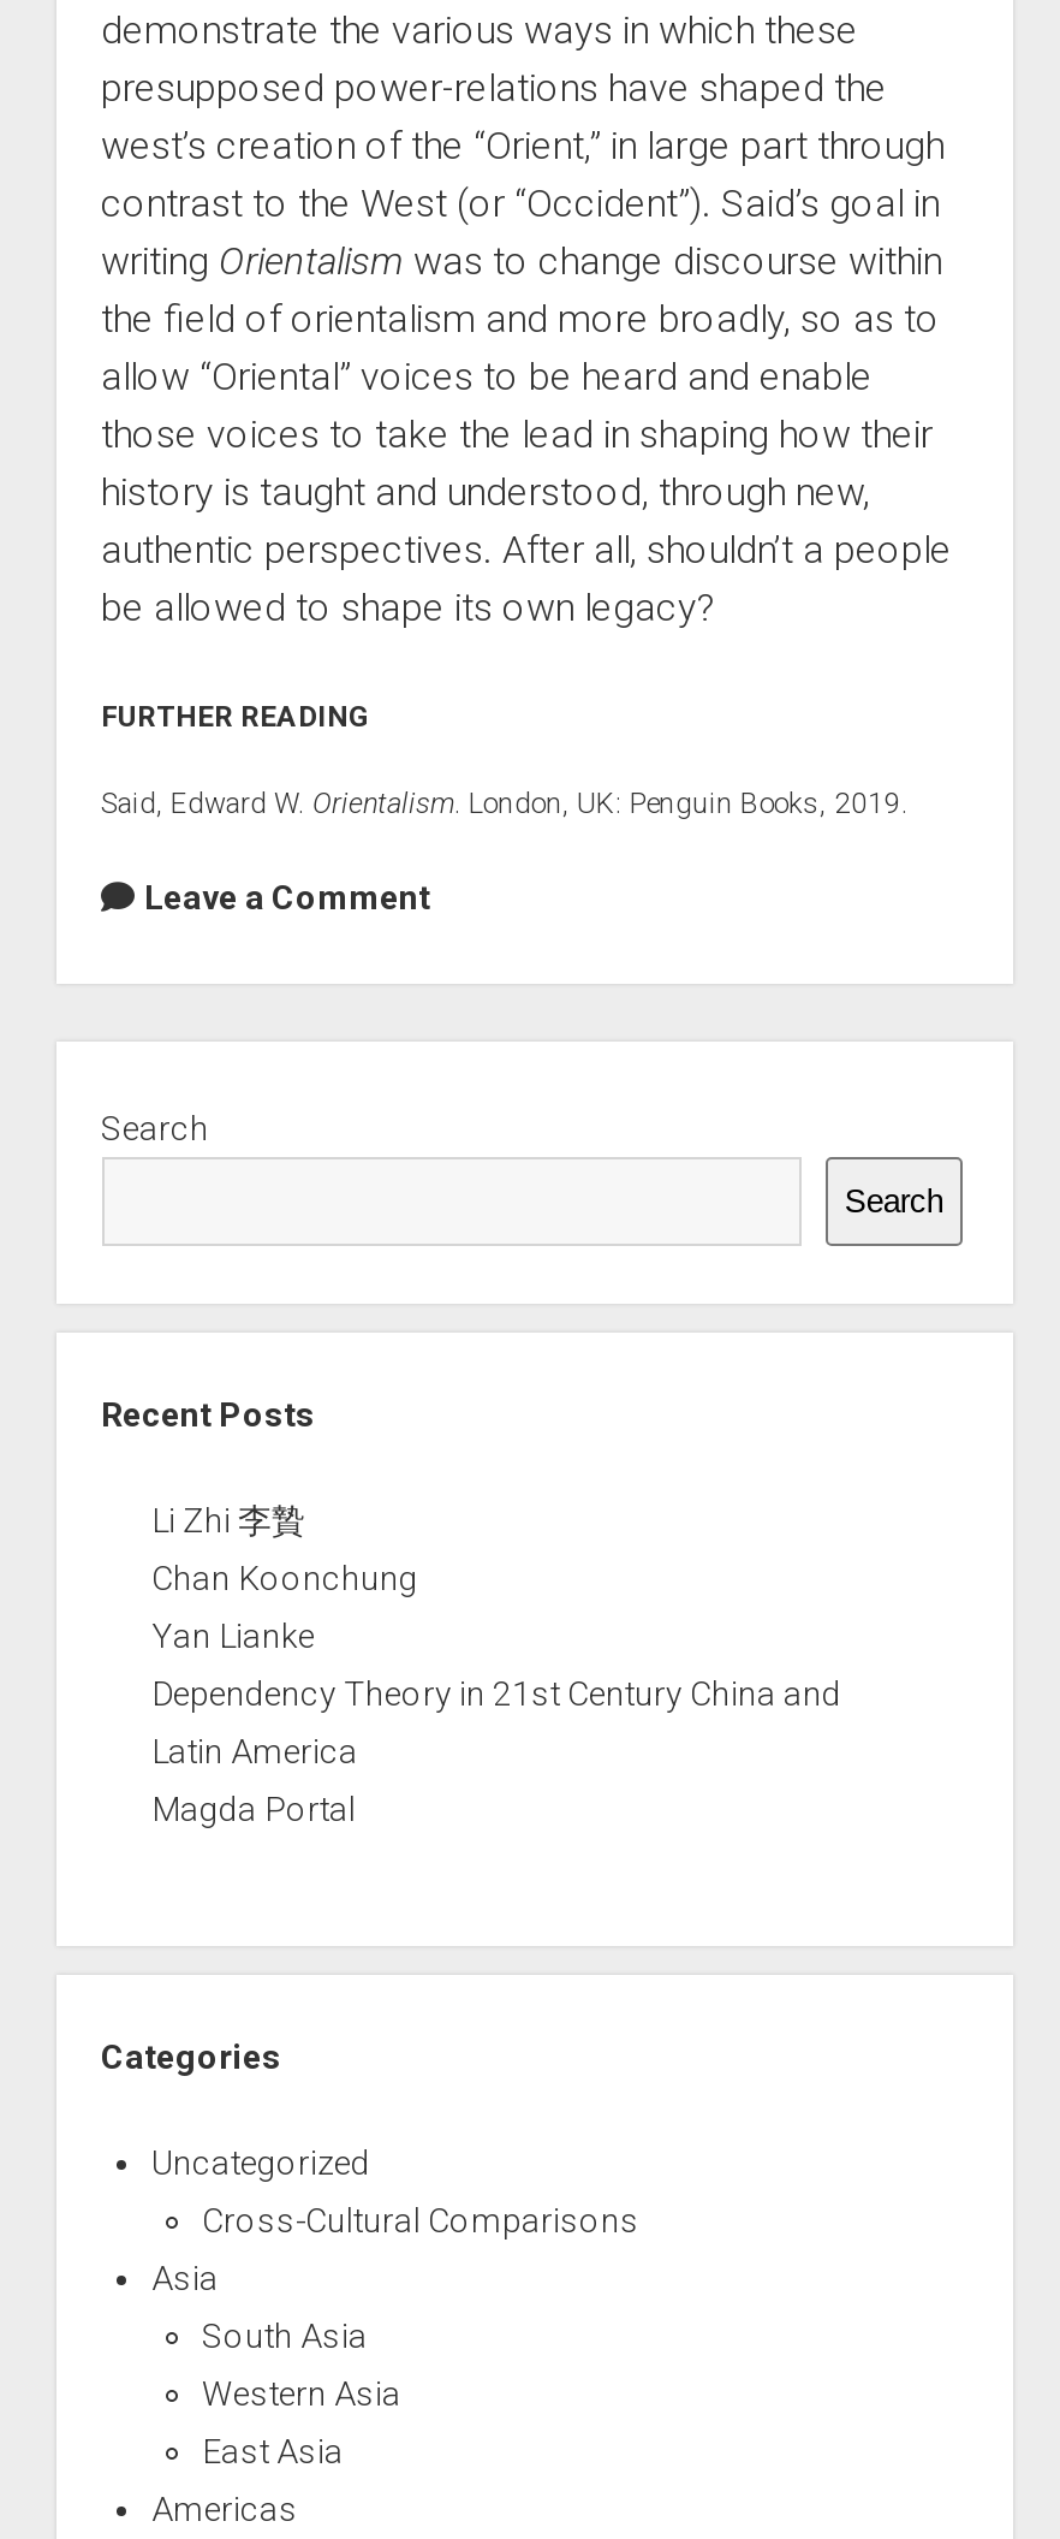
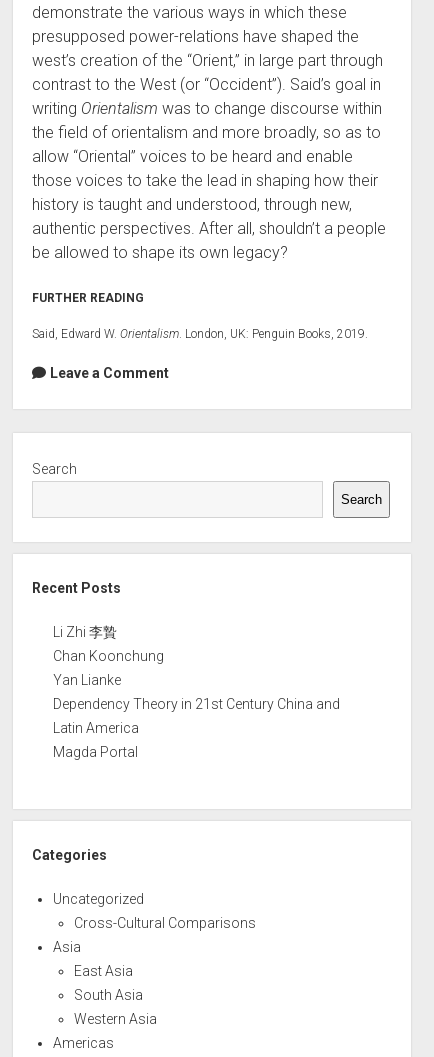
moved down: South Asia | Western Asia

moved up: East Asia
